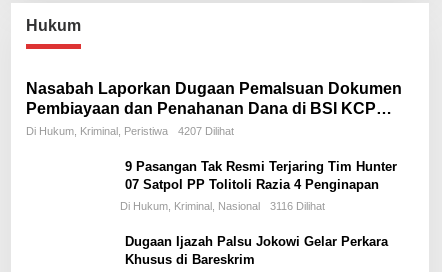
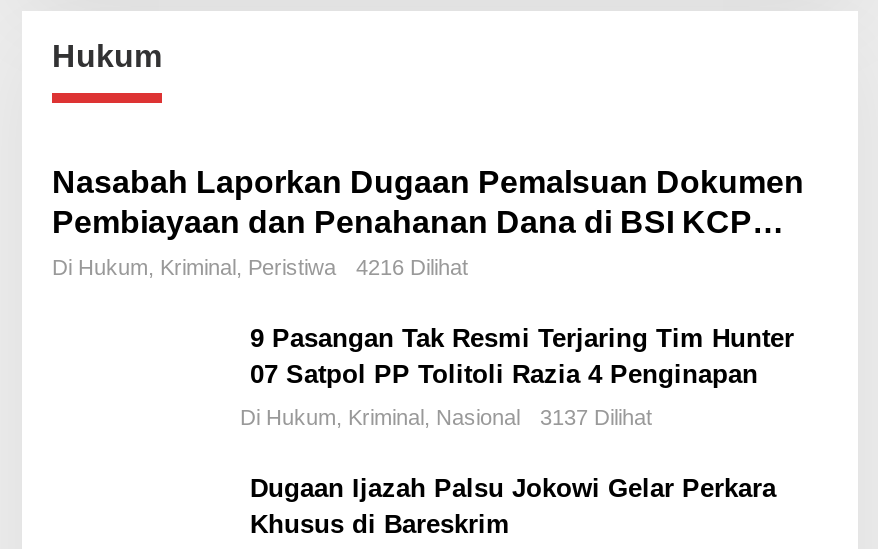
- 4207 Dilihat
+ 4216 Dilihat

- Di Hukum, Kriminal, Nasional 3116 Dilihat
+ Di Hukum, Kriminal, Nasional 3137 Dilihat
